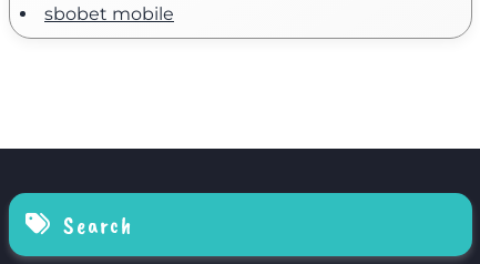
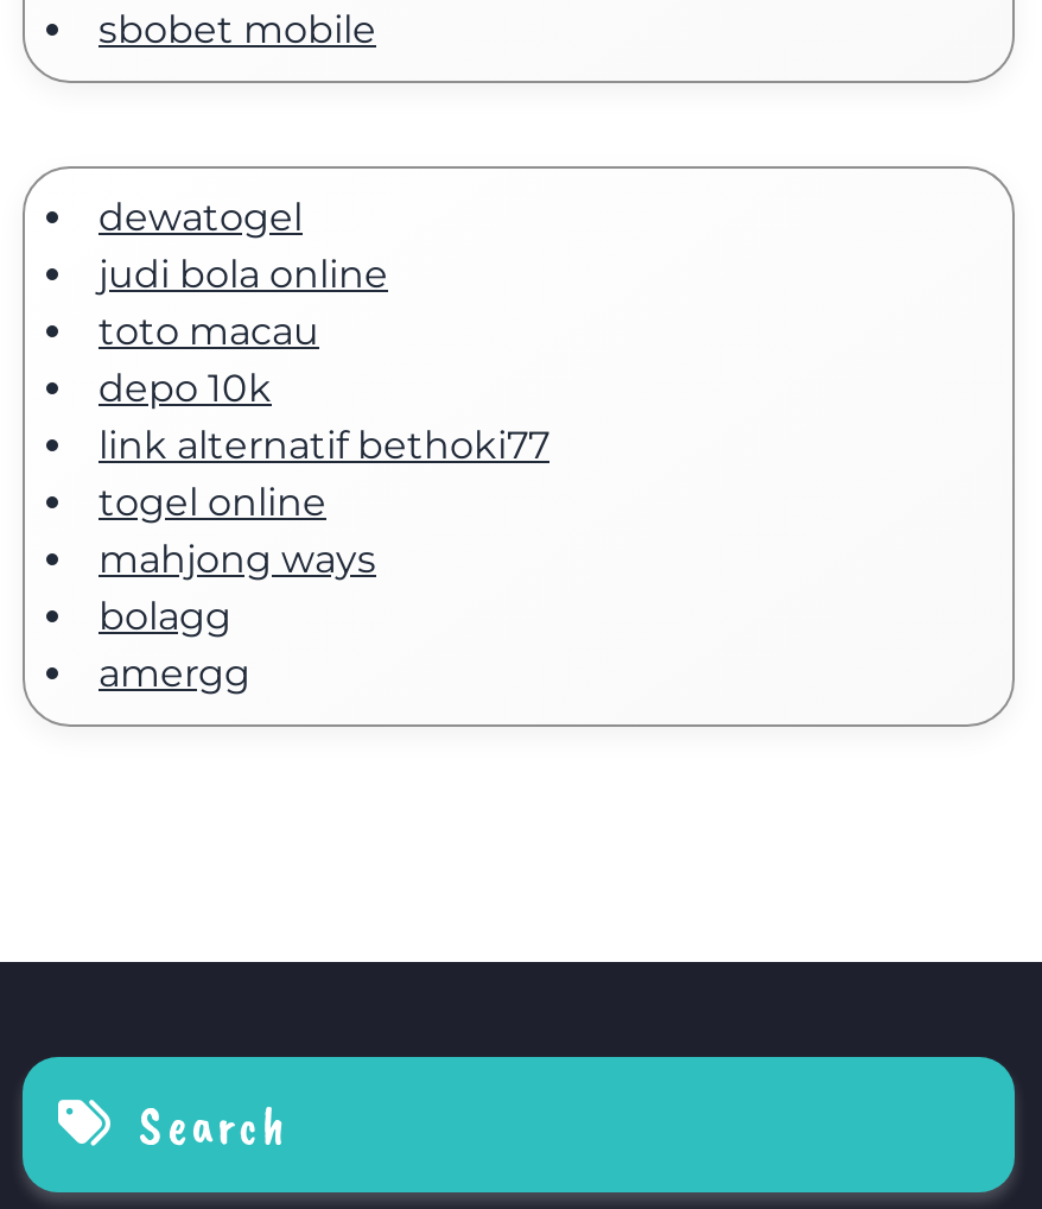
+ dewatogel
+ judi bola online
+ toto macau
+ depo 10k
+ link alternatif bethoki77
+ togel online
+ mahjong ways
+ bolagg
+ amergg
